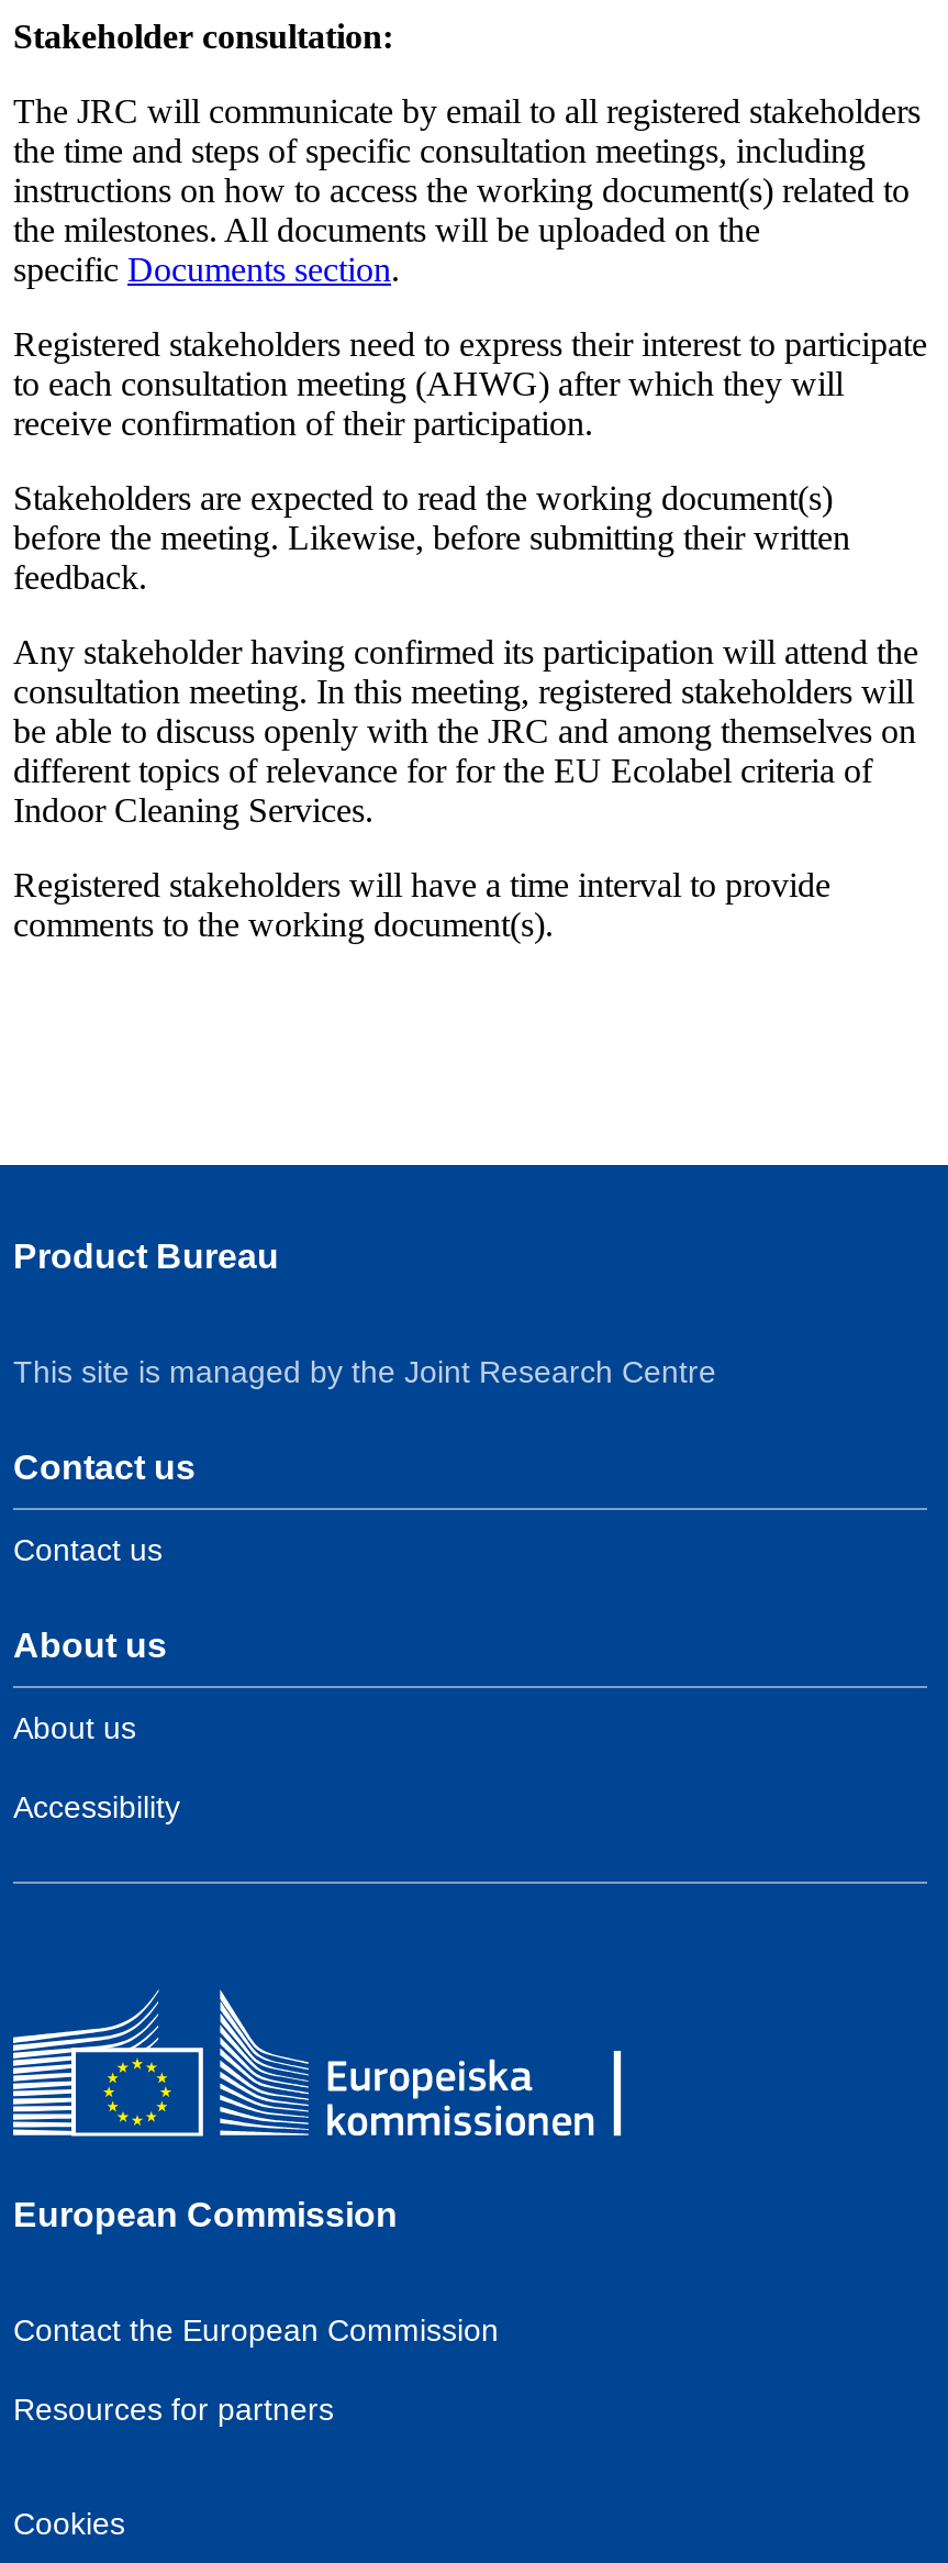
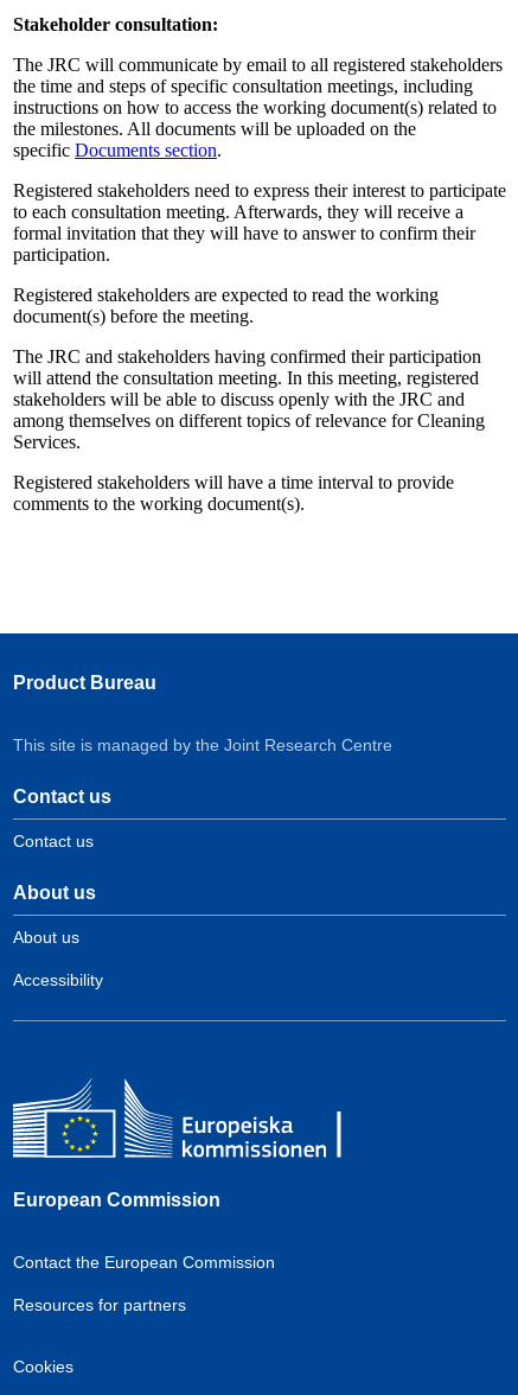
- to each consultation meeting (AHWG) after which they will
- receive confirmation of their participation.
+ to each consultation meeting. Afterwards, they will receive a
+ formal invitation that they will have to answer to confirm their
+ participation.

- Stakeholders are expected to read the working document(s)
- before the meeting. Likewise, before submitting their written
- feedback.
+ Registered stakeholders are expected to read the working
+ document(s) before the meeting.

- Any stakeholder having confirmed its participation will attend the
- consultation meeting. In this meeting, registered stakeholders will
- be able to discuss openly with the JRC and among themselves on
- different topics of relevance for for the EU Ecolabel criteria of
- Indoor Cleaning Services.
+ The JRC and stakeholders having confirmed their participation
+ will attend the consultation meeting. In this meeting, registered
+ stakeholders will be able to discuss openly with the JRC and
+ among themselves on different topics of relevance for Cleaning
+ Services.
